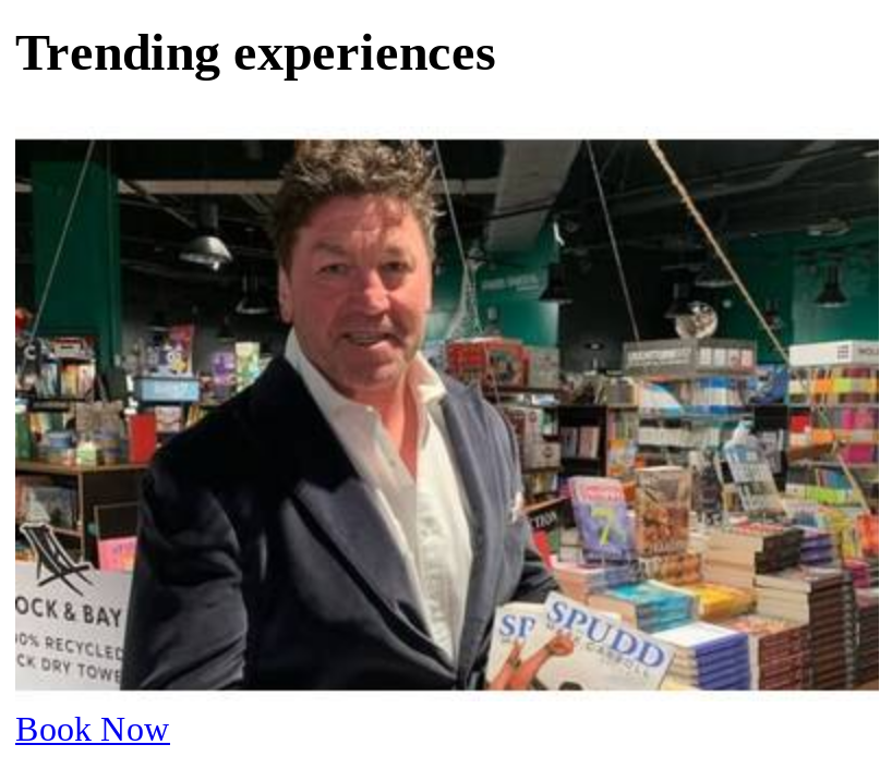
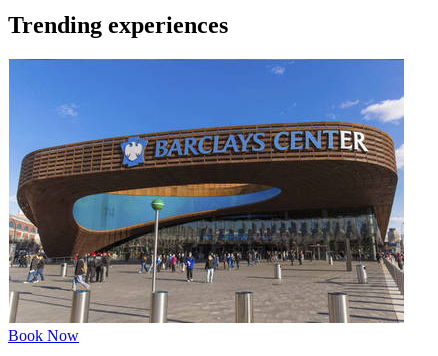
- [image]
+ [image]
